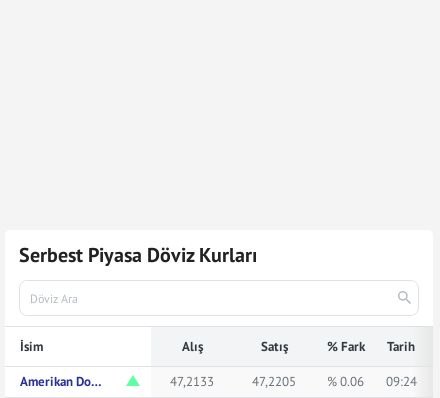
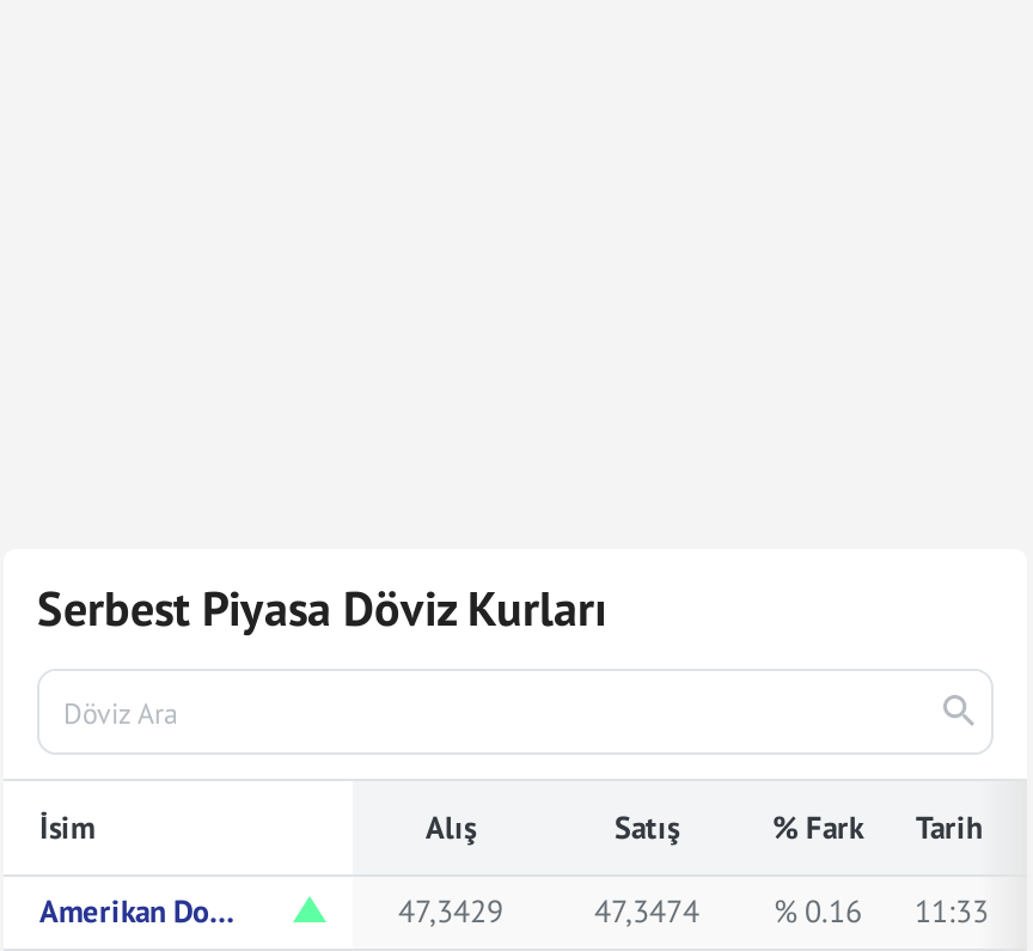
- 47,2133
+ 47,3429

- 47,2205
+ 47,3474

- % 0.06
+ % 0.16

- 09:24
+ 11:33
